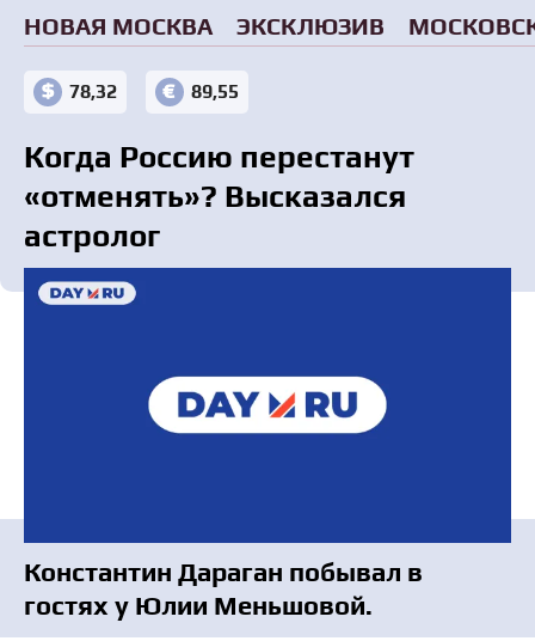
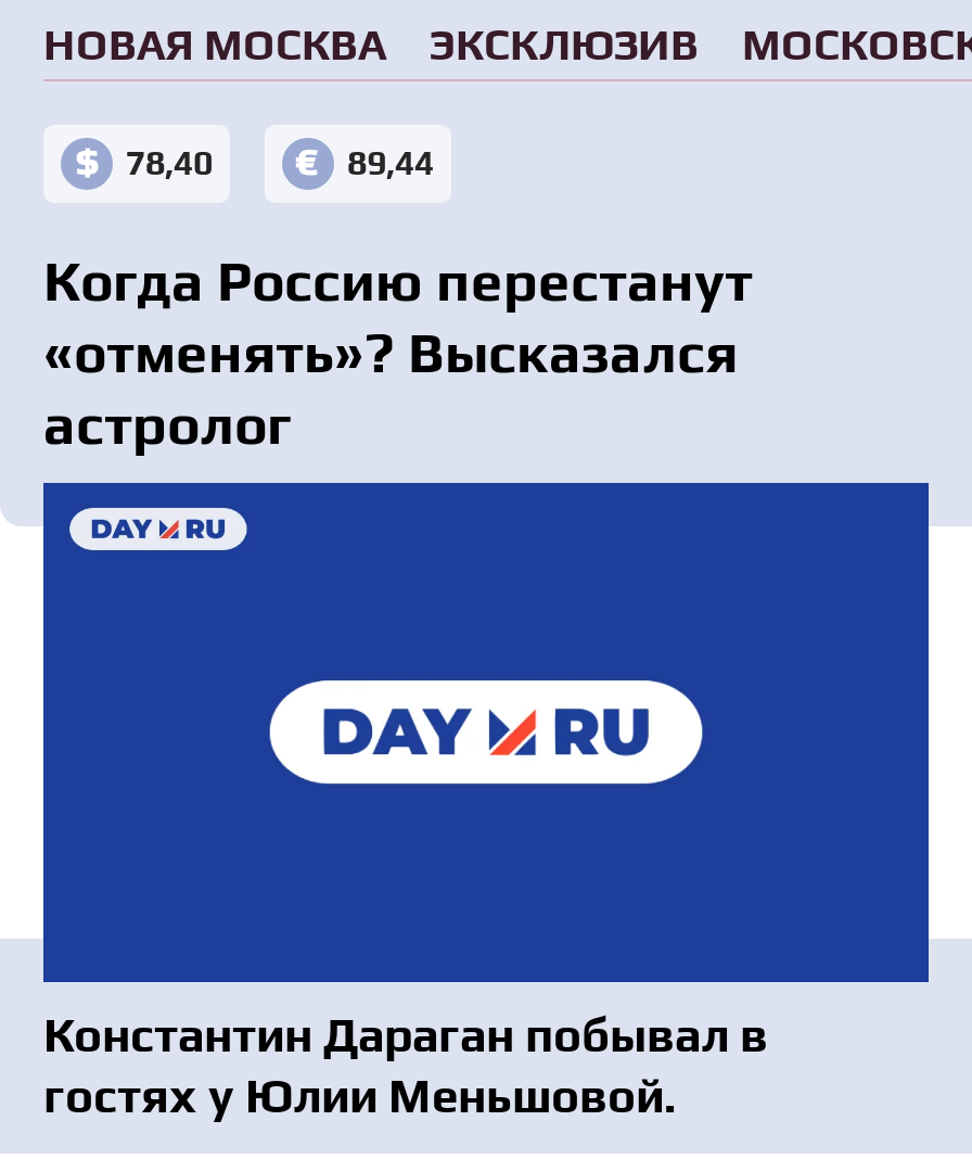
- 78,32
+ 78,40

- 89,55
+ 89,44
